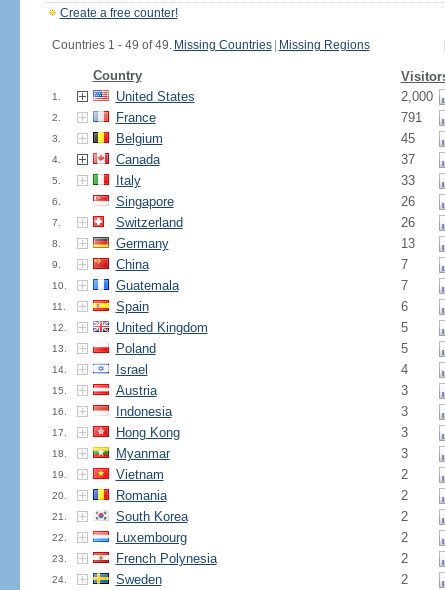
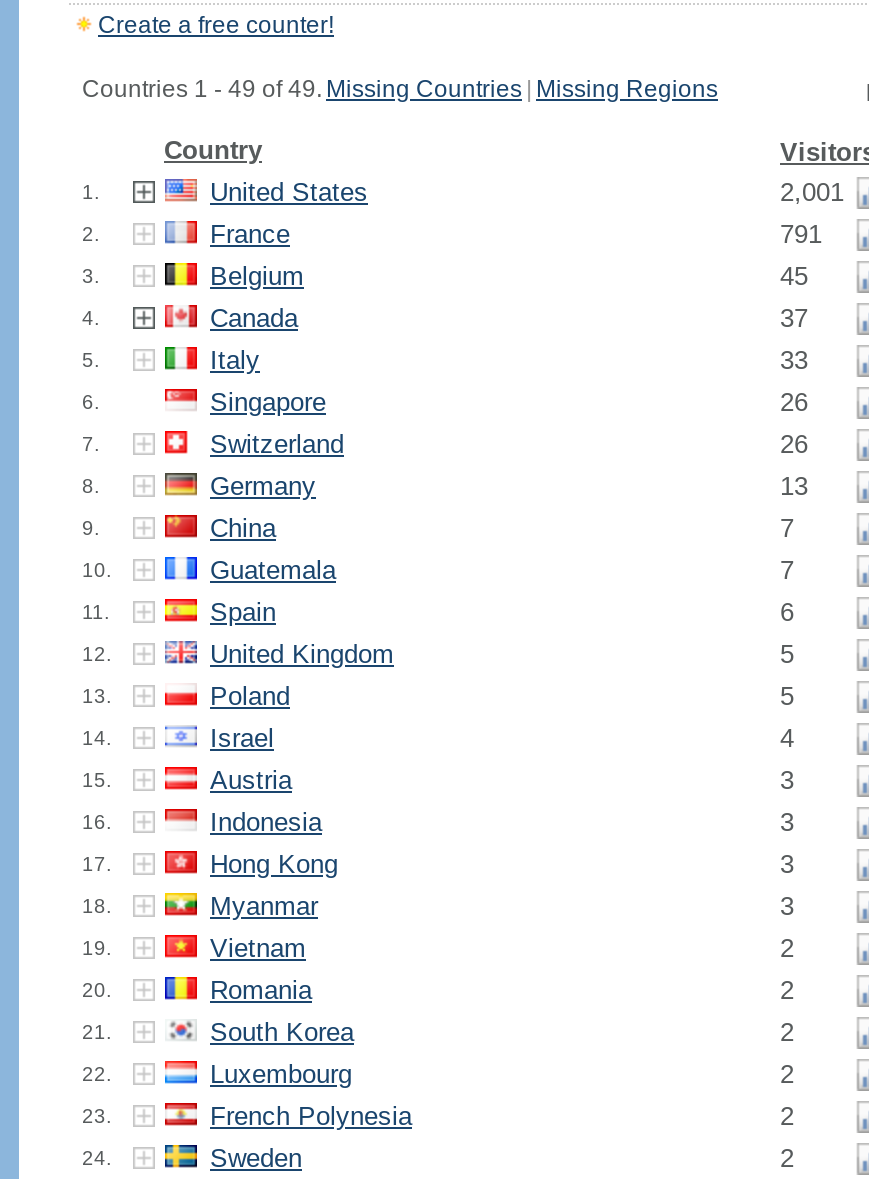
- 2,000
+ 2,001
